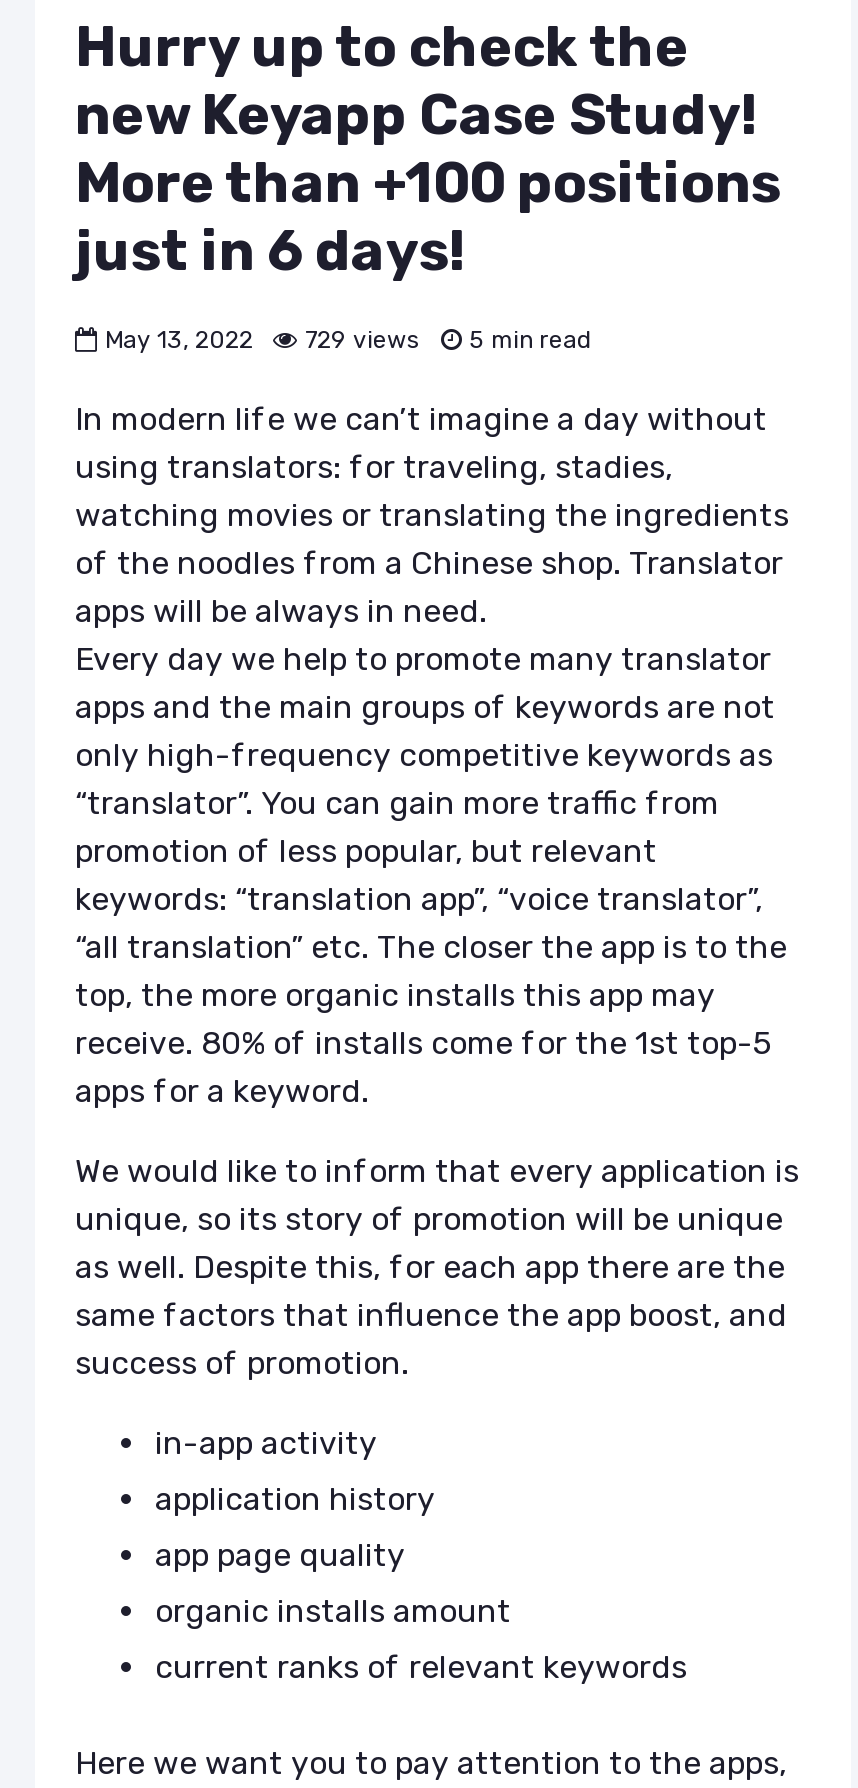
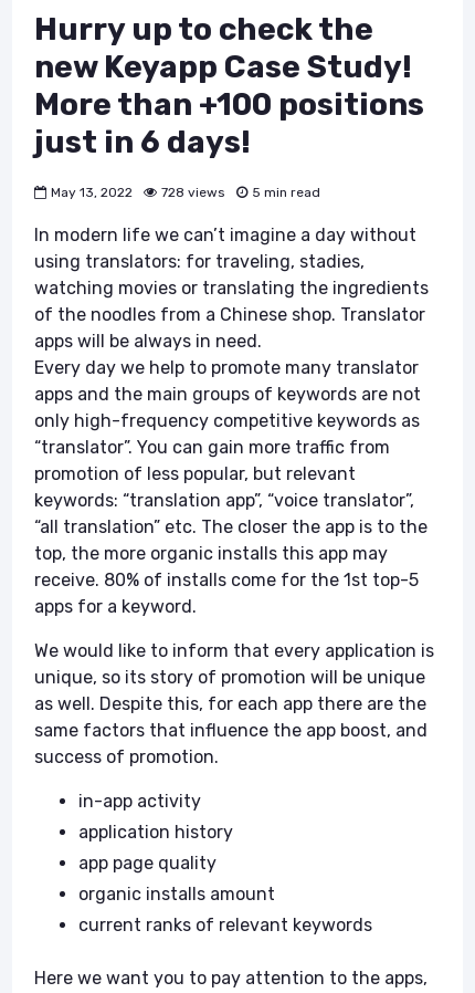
- May 13, 2022 729 views 5 min read
+ May 13, 2022 728 views 5 min read
